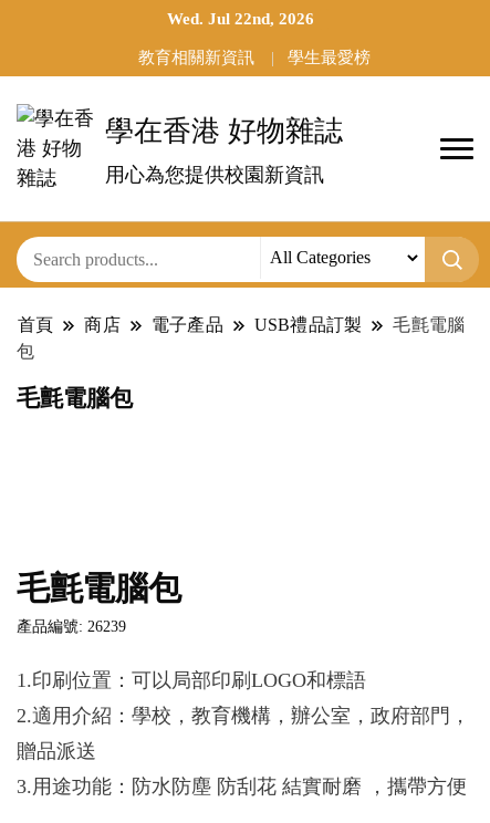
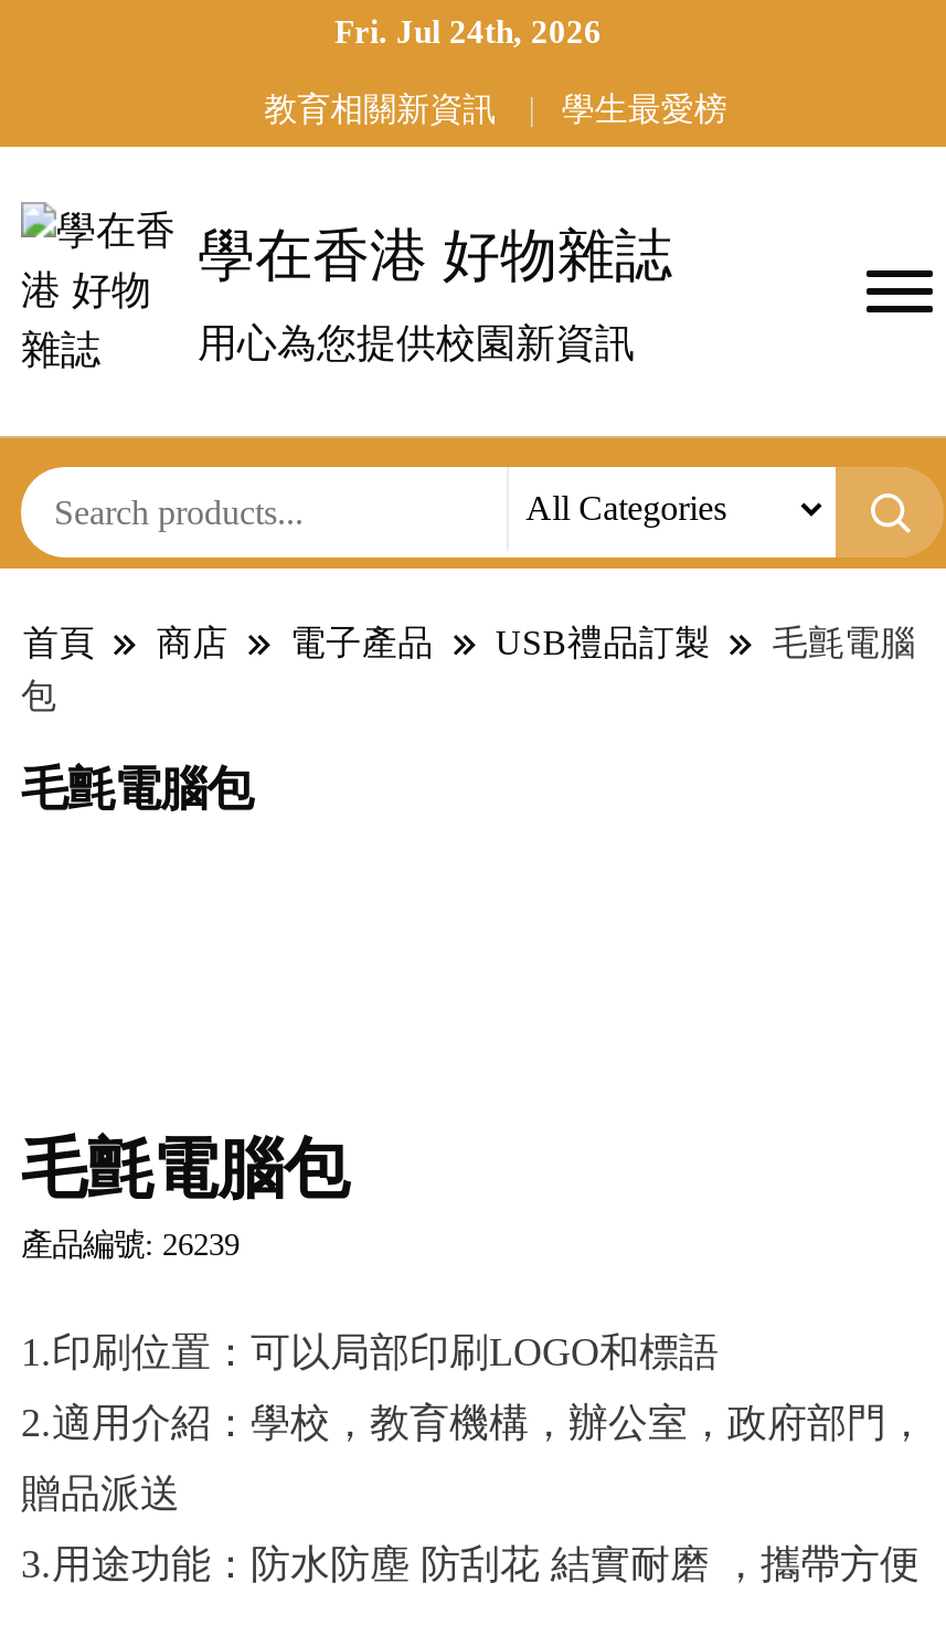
- Wed. Jul 22nd, 2026
+ Fri. Jul 24th, 2026
